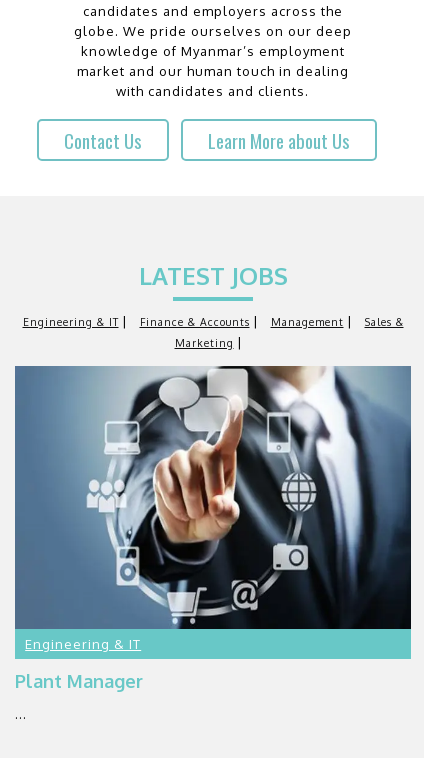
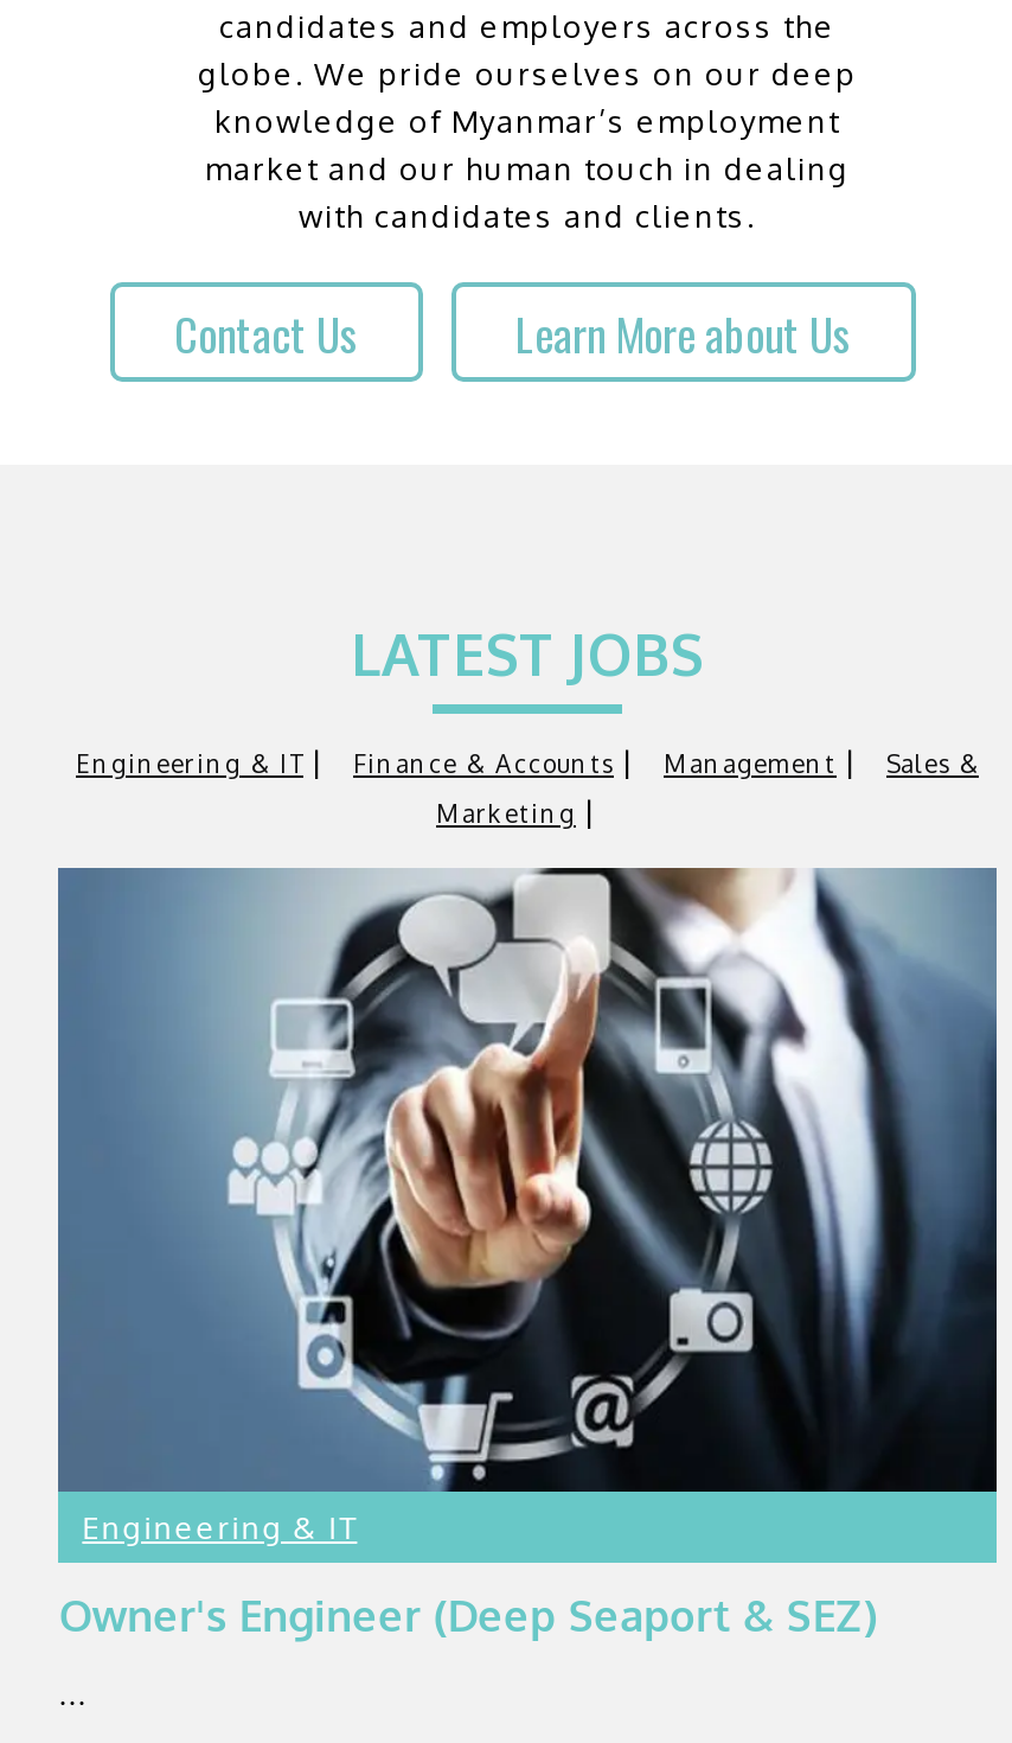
- Plant Manager
+ Owner's Engineer (Deep Seaport & SEZ)
